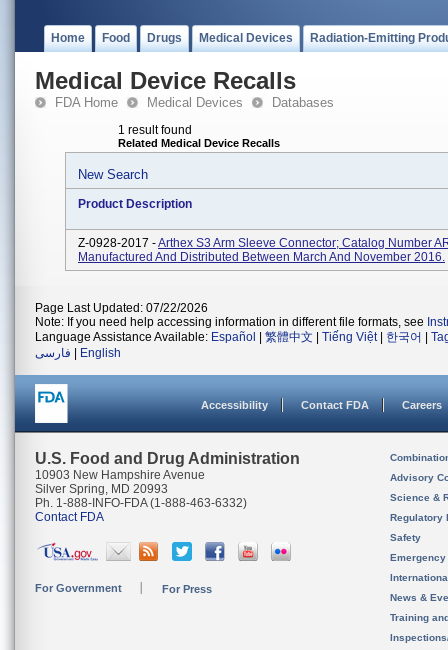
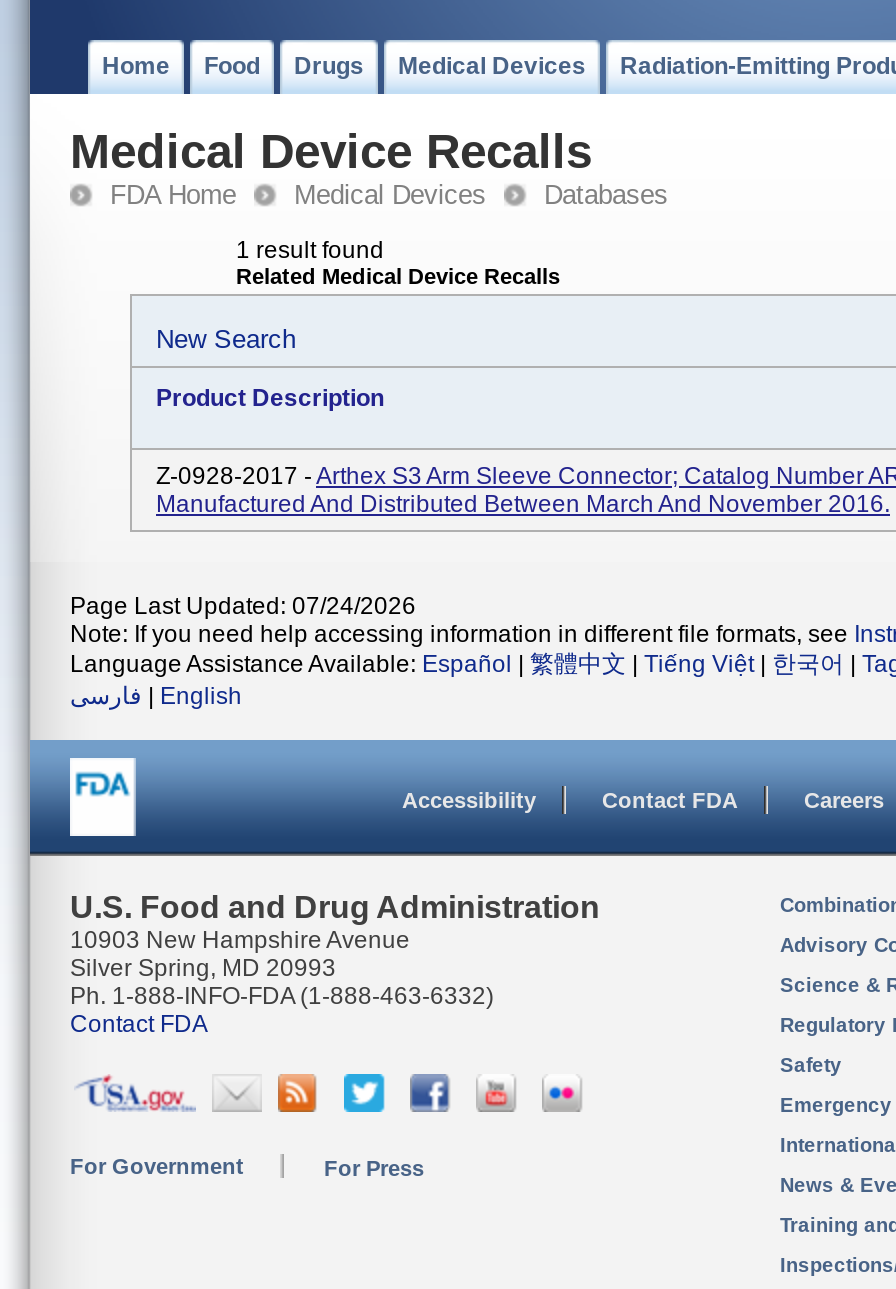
- Page Last Updated: 07/22/2026
+ Page Last Updated: 07/24/2026
